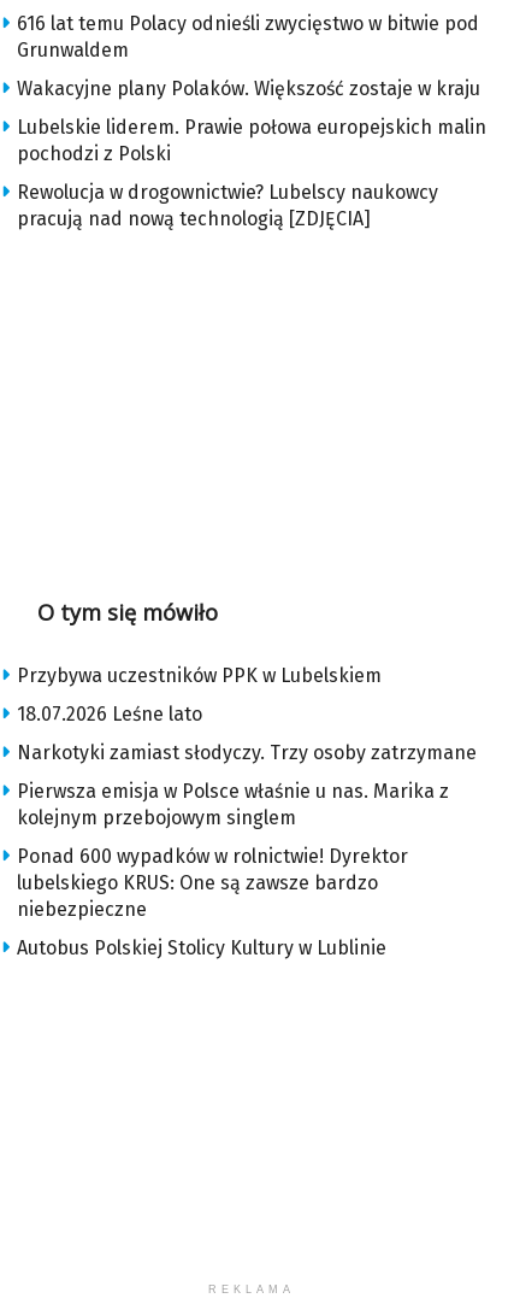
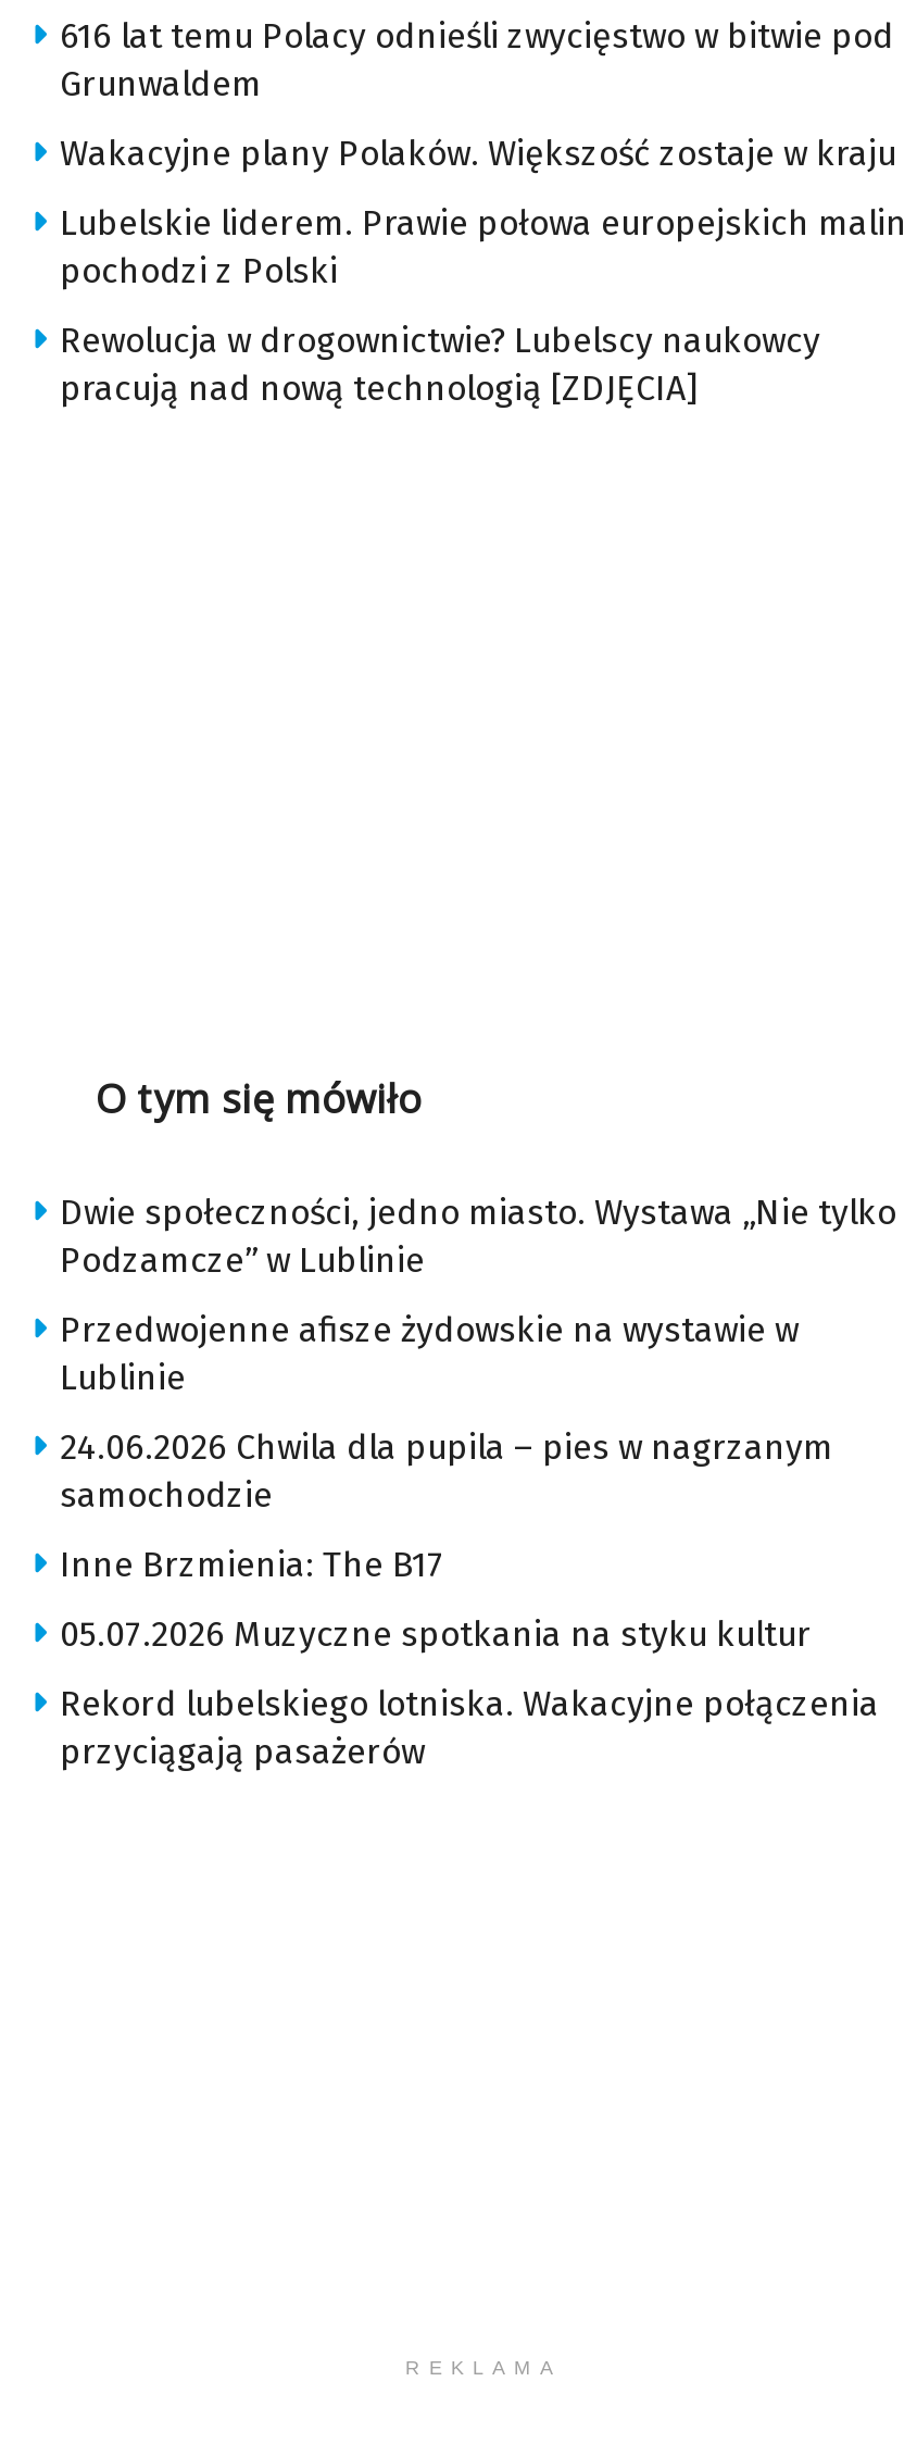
- Przybywa uczestników PPK w Lubelskiem
+ Dwie społeczności, jedno miasto. Wystawa „Nie tylko
+ Podzamcze” w Lublinie

- 18.07.2026 Leśne lato
+ Przedwojenne afisze żydowskie na wystawie w
+ Lublinie

- Narkotyki zamiast słodyczy. Trzy osoby zatrzymane
+ 24.06.2026 Chwila dla pupila – pies w nagrzanym
+ samochodzie

- Pierwsza emisja w Polsce właśnie u nas. Marika z
- kolejnym przebojowym singlem
+ Inne Brzmienia: The B17

- Ponad 600 wypadków w rolnictwie! Dyrektor
- lubelskiego KRUS: One są zawsze bardzo
- niebezpieczne
+ 05.07.2026 Muzyczne spotkania na styku kultur

- Autobus Polskiej Stolicy Kultury w Lublinie
+ Rekord lubelskiego lotniska. Wakacyjne połączenia
+ przyciągają pasażerów
